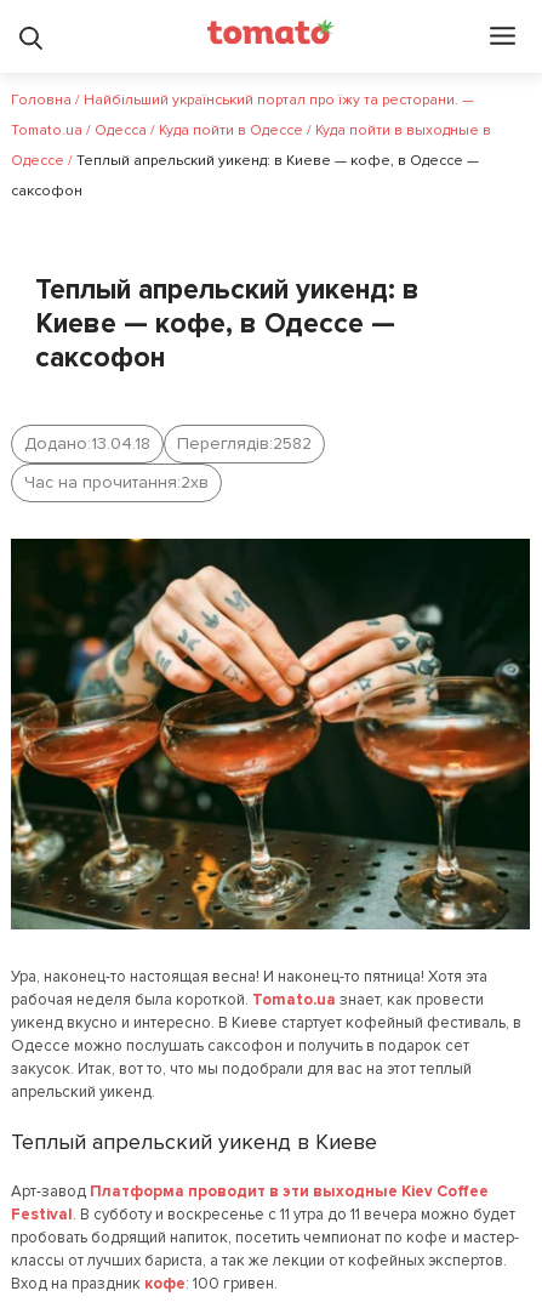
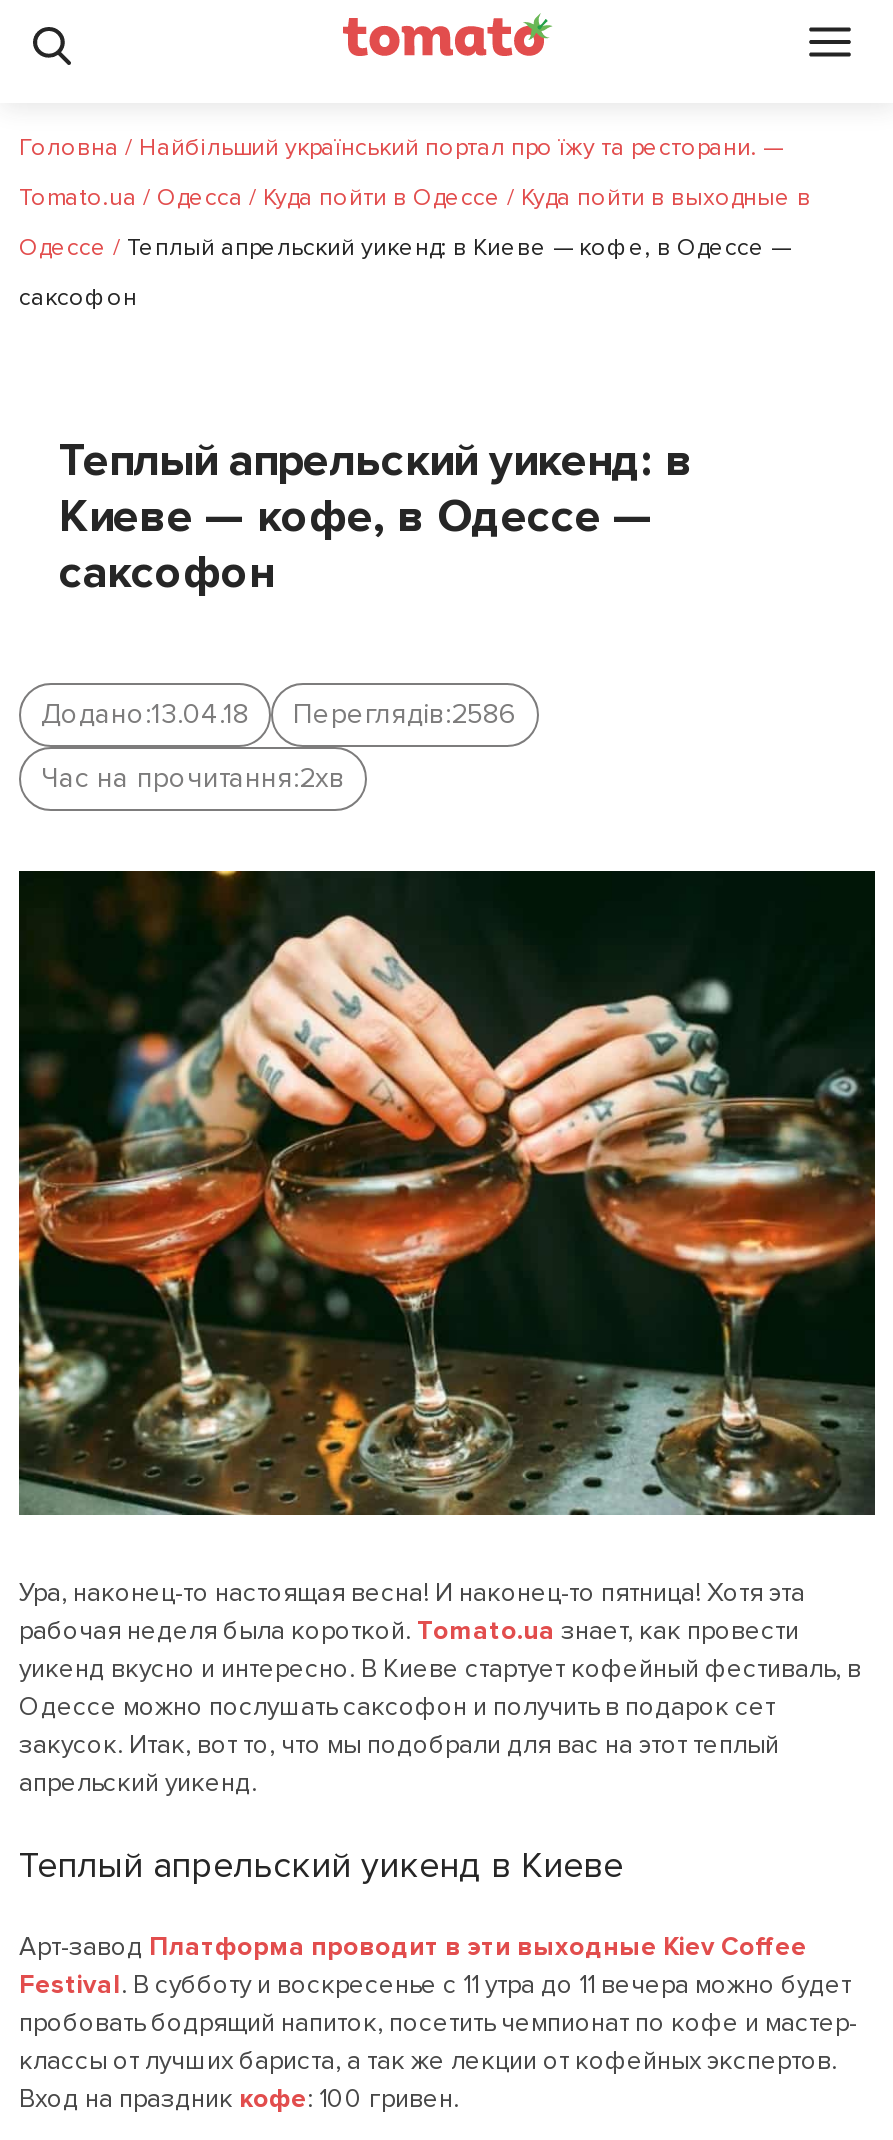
- Додано: 13.04.18 Переглядів:2582
+ Додано: 13.04.18 Переглядів:2586
